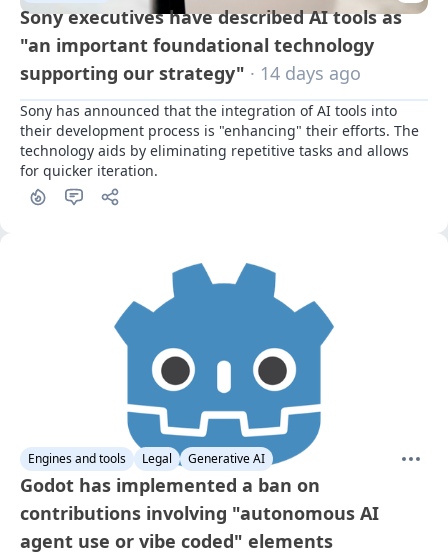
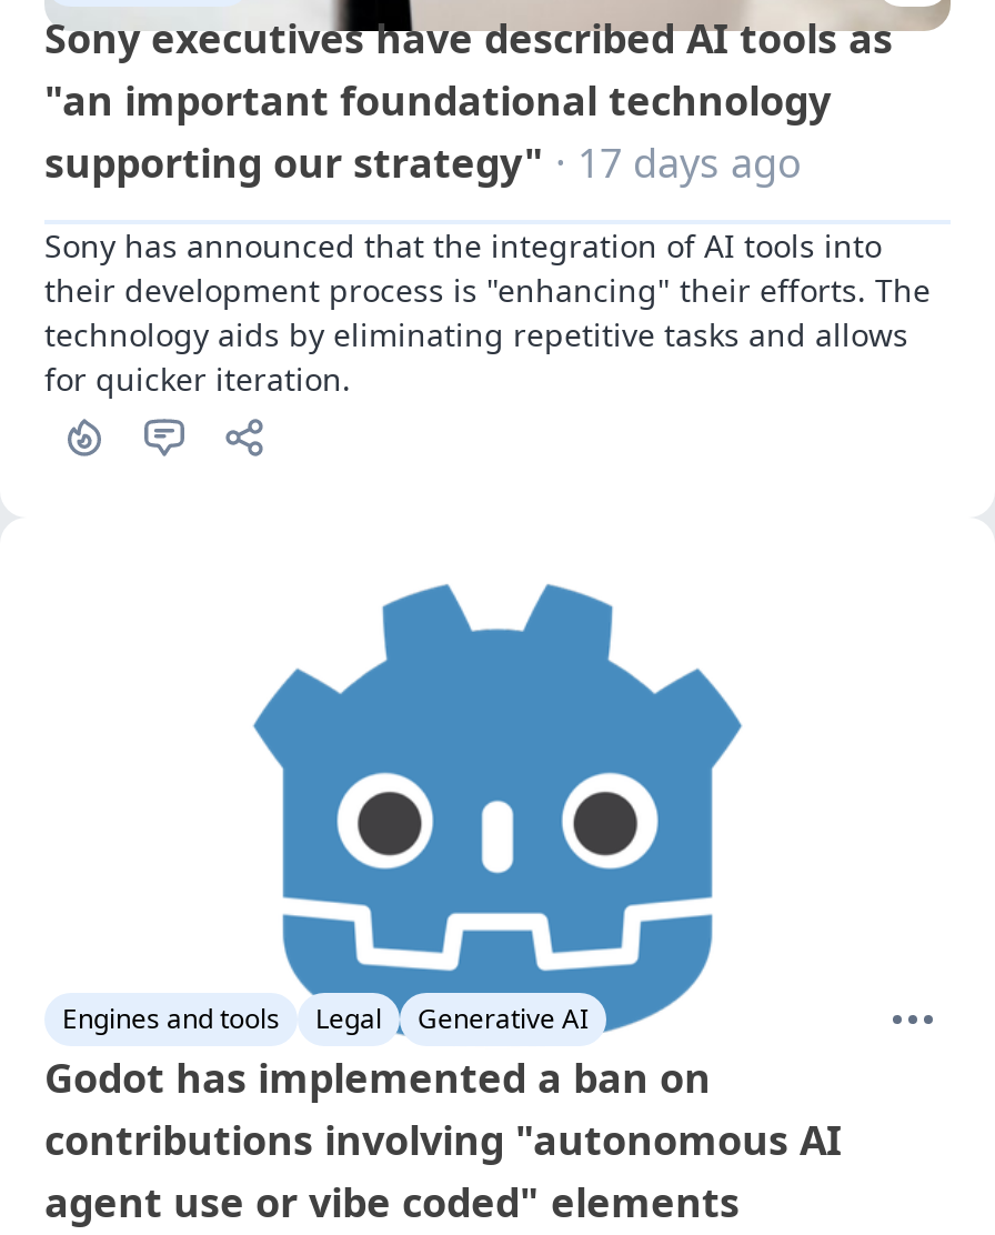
- supporting our strategy" · 14 days ago
+ supporting our strategy" · 17 days ago
